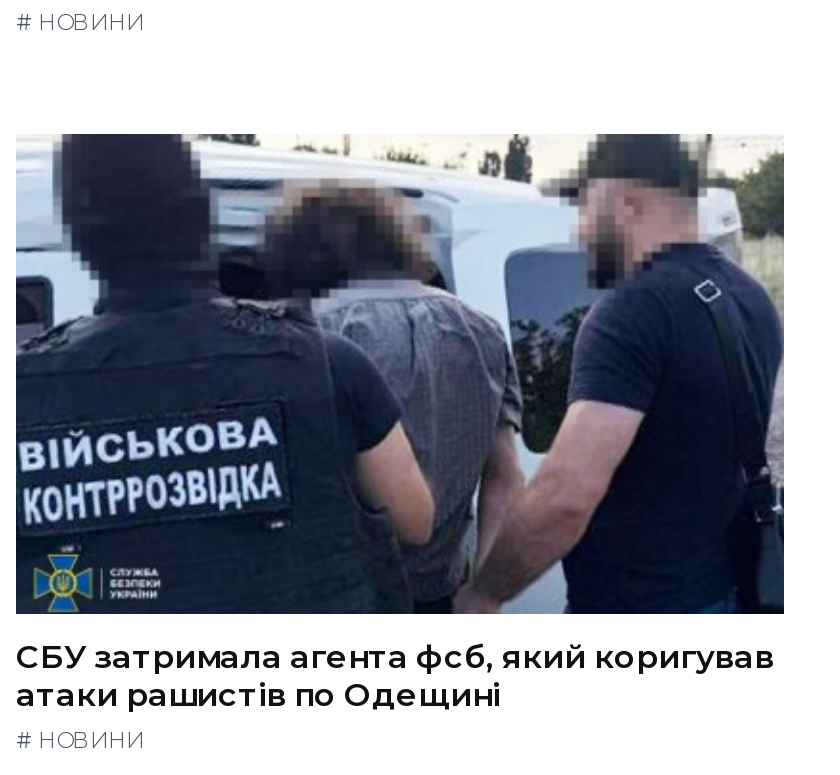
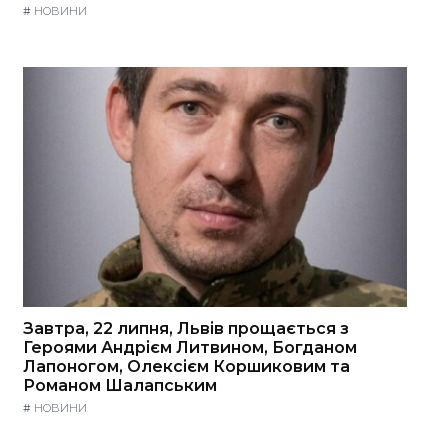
- [image]
- СБУ затримала агента фсб, який коригував
- атаки рашистів по Одещині
+ [image]
+ Завтра, 22 липня, Львів прощається з
+ Героями Андрієм Литвином, Богданом
+ Лапоногом, Олексієм Коршиковим та
+ Романом Шалапським
